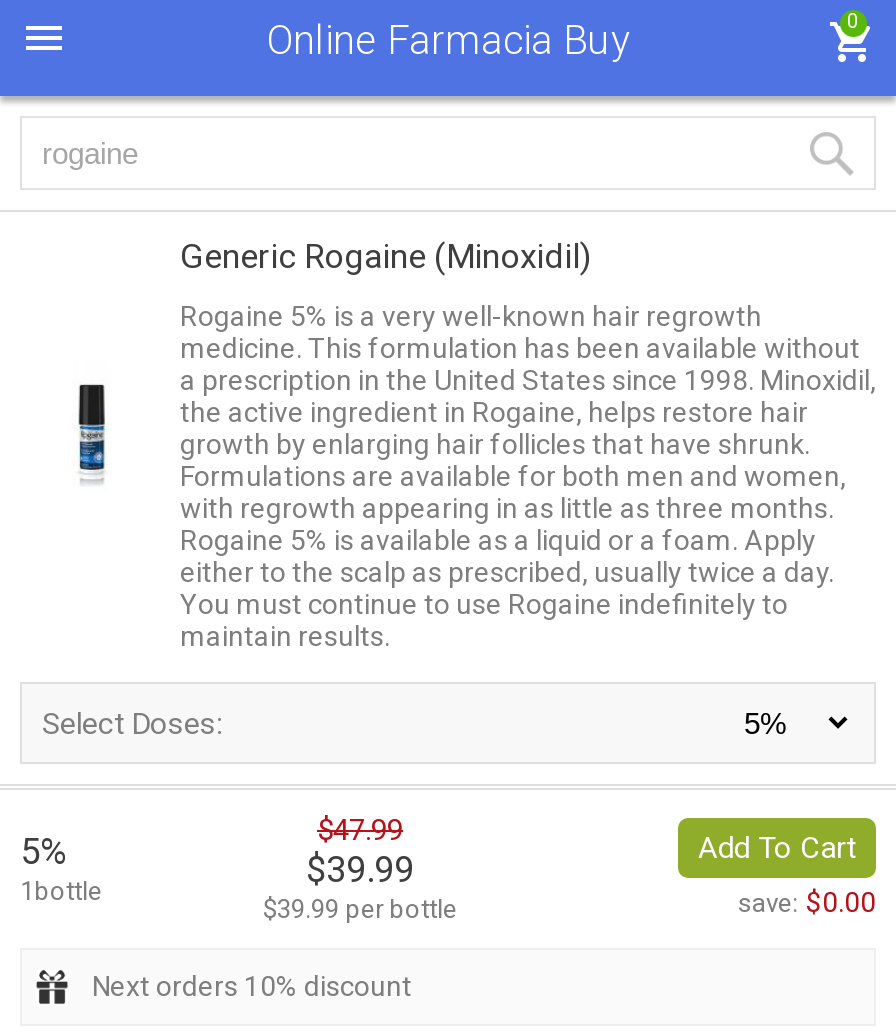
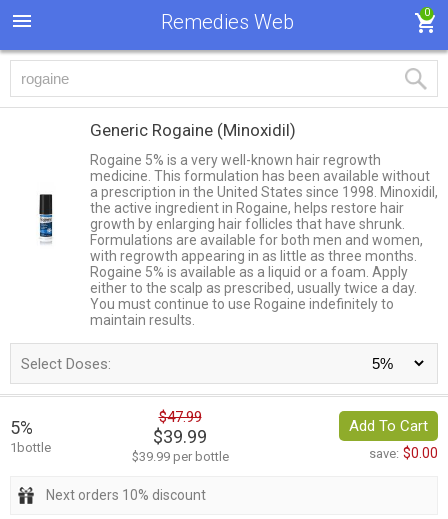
- Online Farmacia Buy
+ Remedies Web
